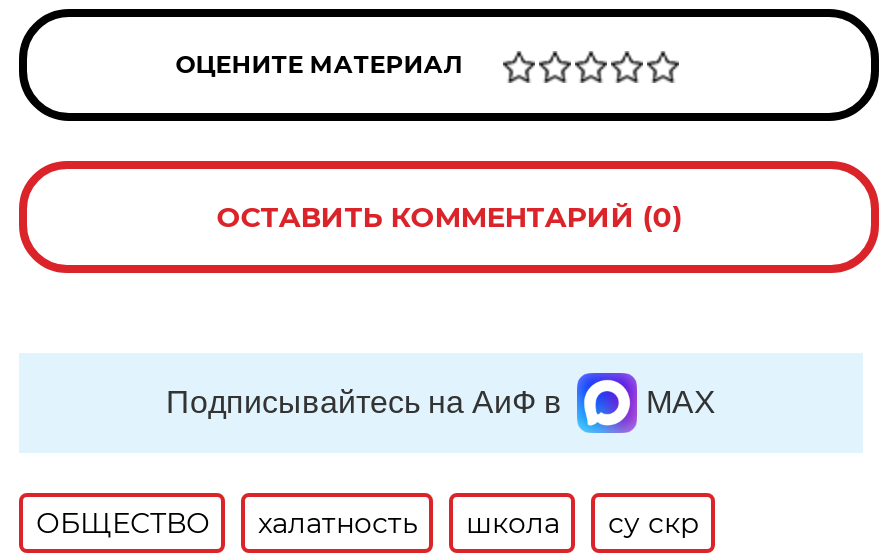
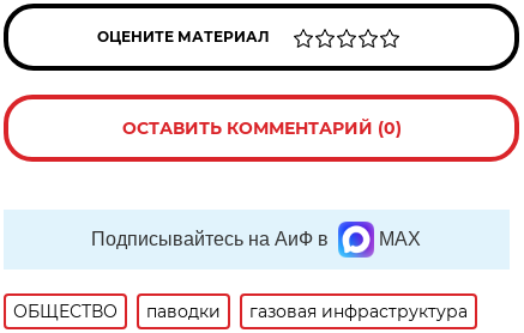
- халатность
- школа
- су скр
+ паводки
+ газовая инфраструктура
